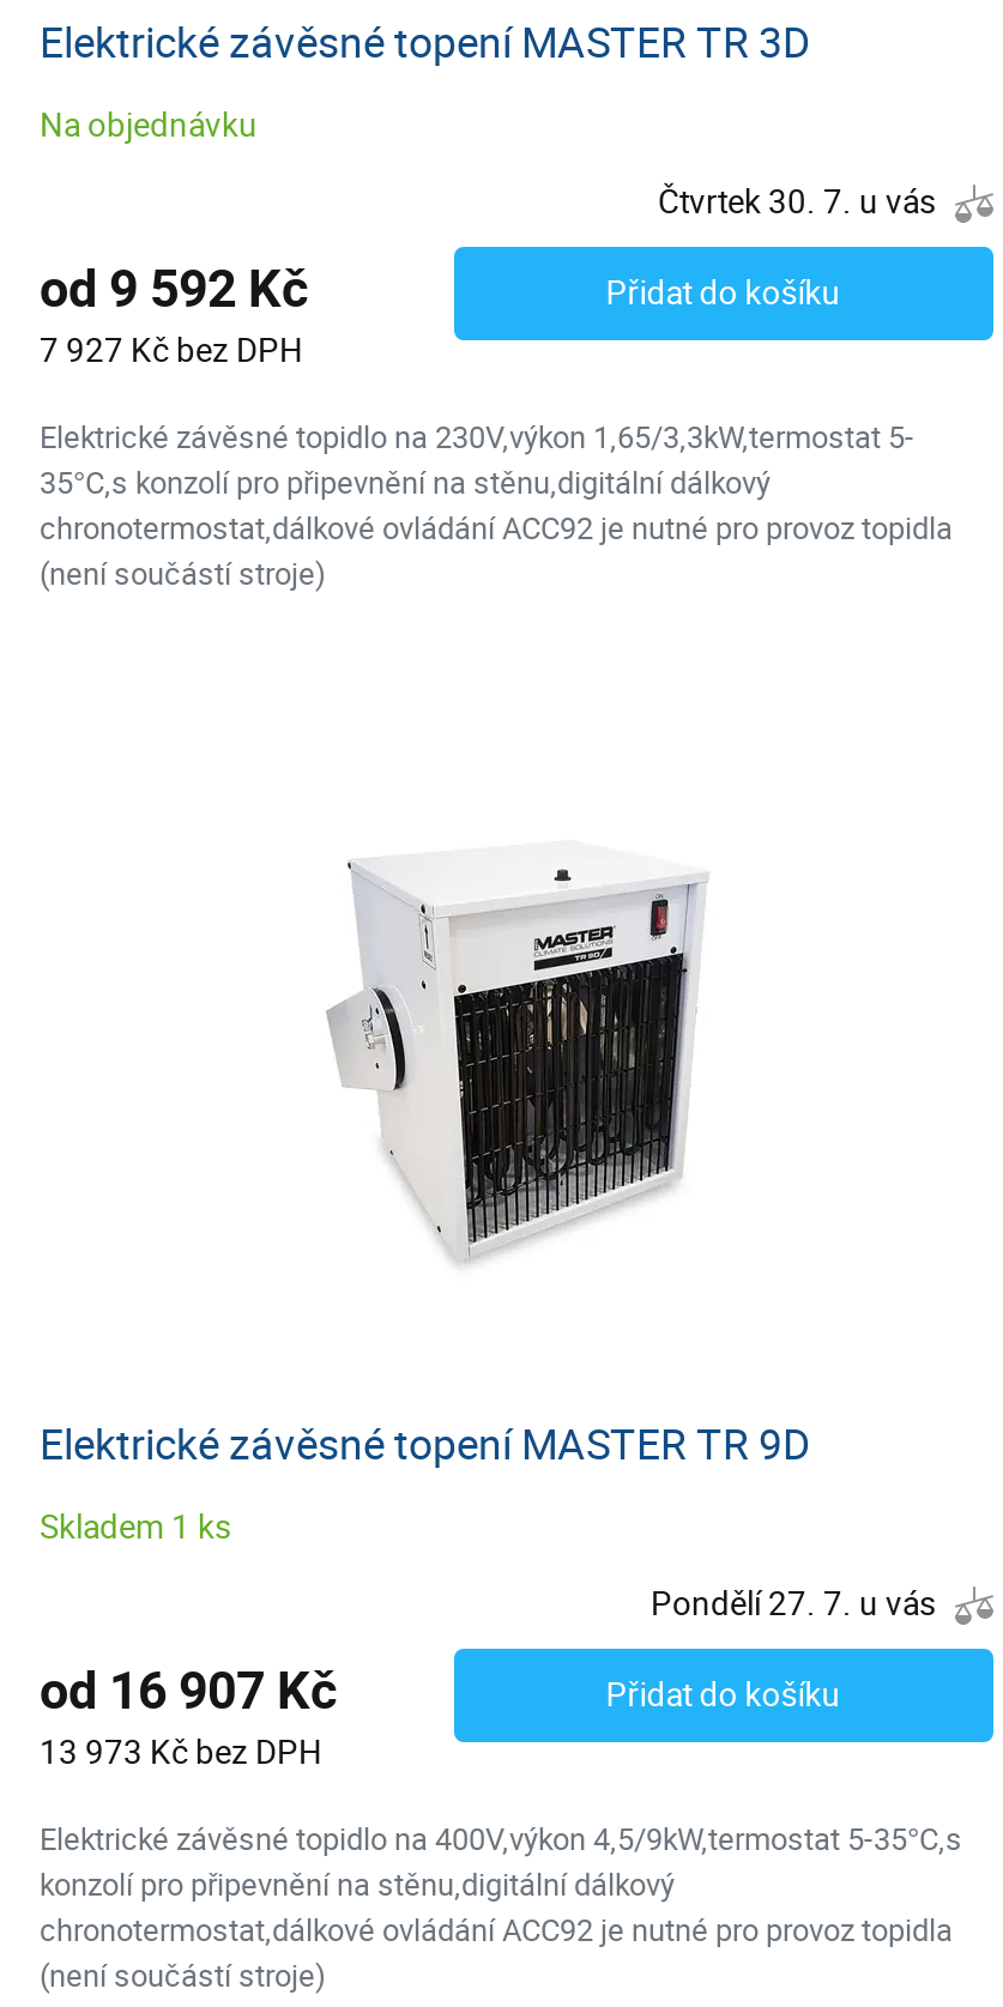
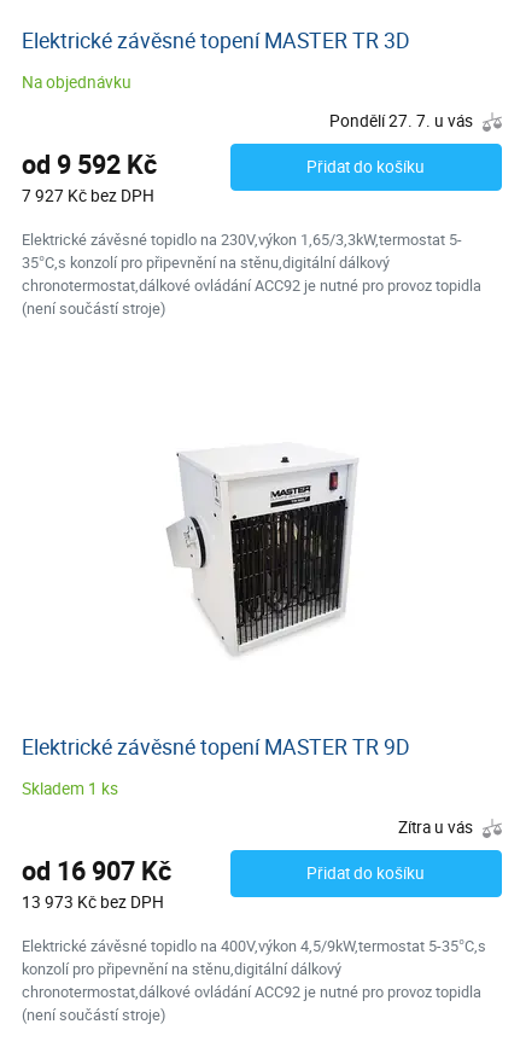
- Čtvrtek 30. 7. u vás
+ Pondělí 27. 7. u vás

- Pondělí 27. 7. u vás
+ Zítra u vás
